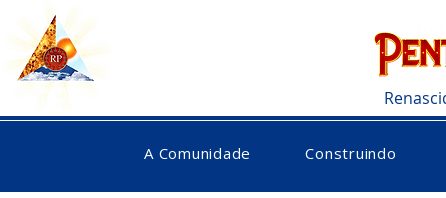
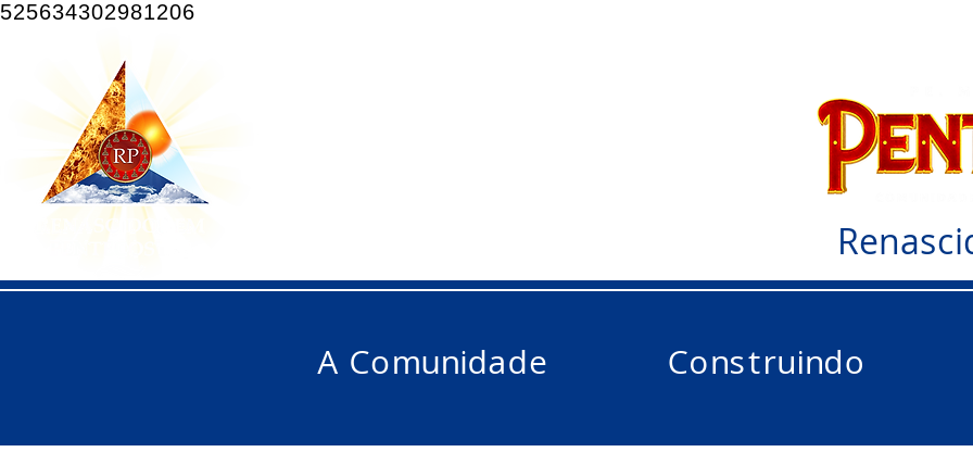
+ 525634302981206
